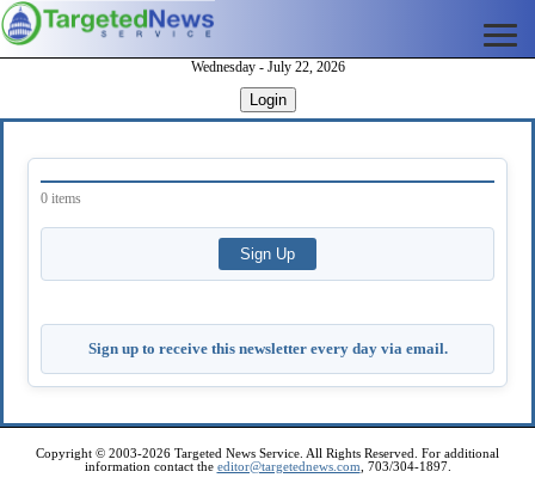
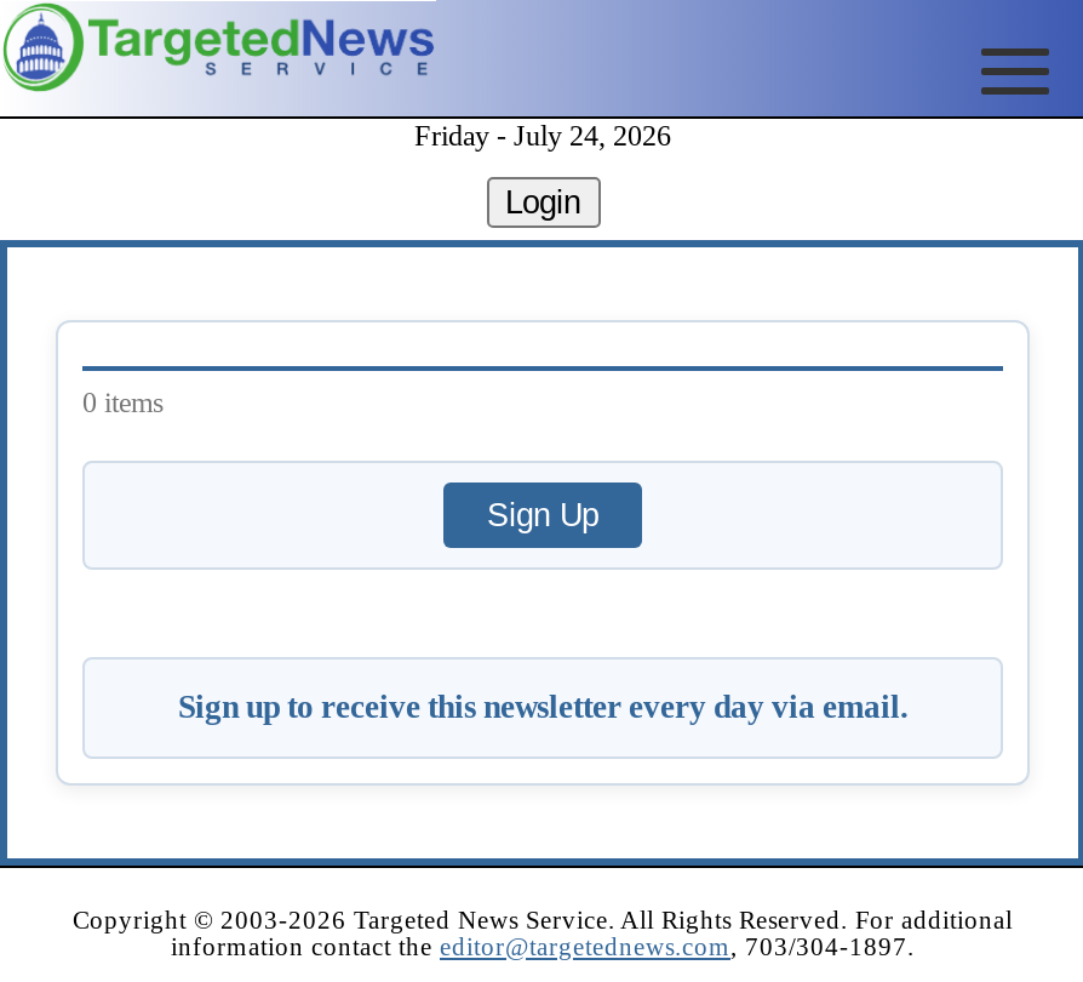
- Wednesday - July 22, 2026
+ Friday - July 24, 2026
